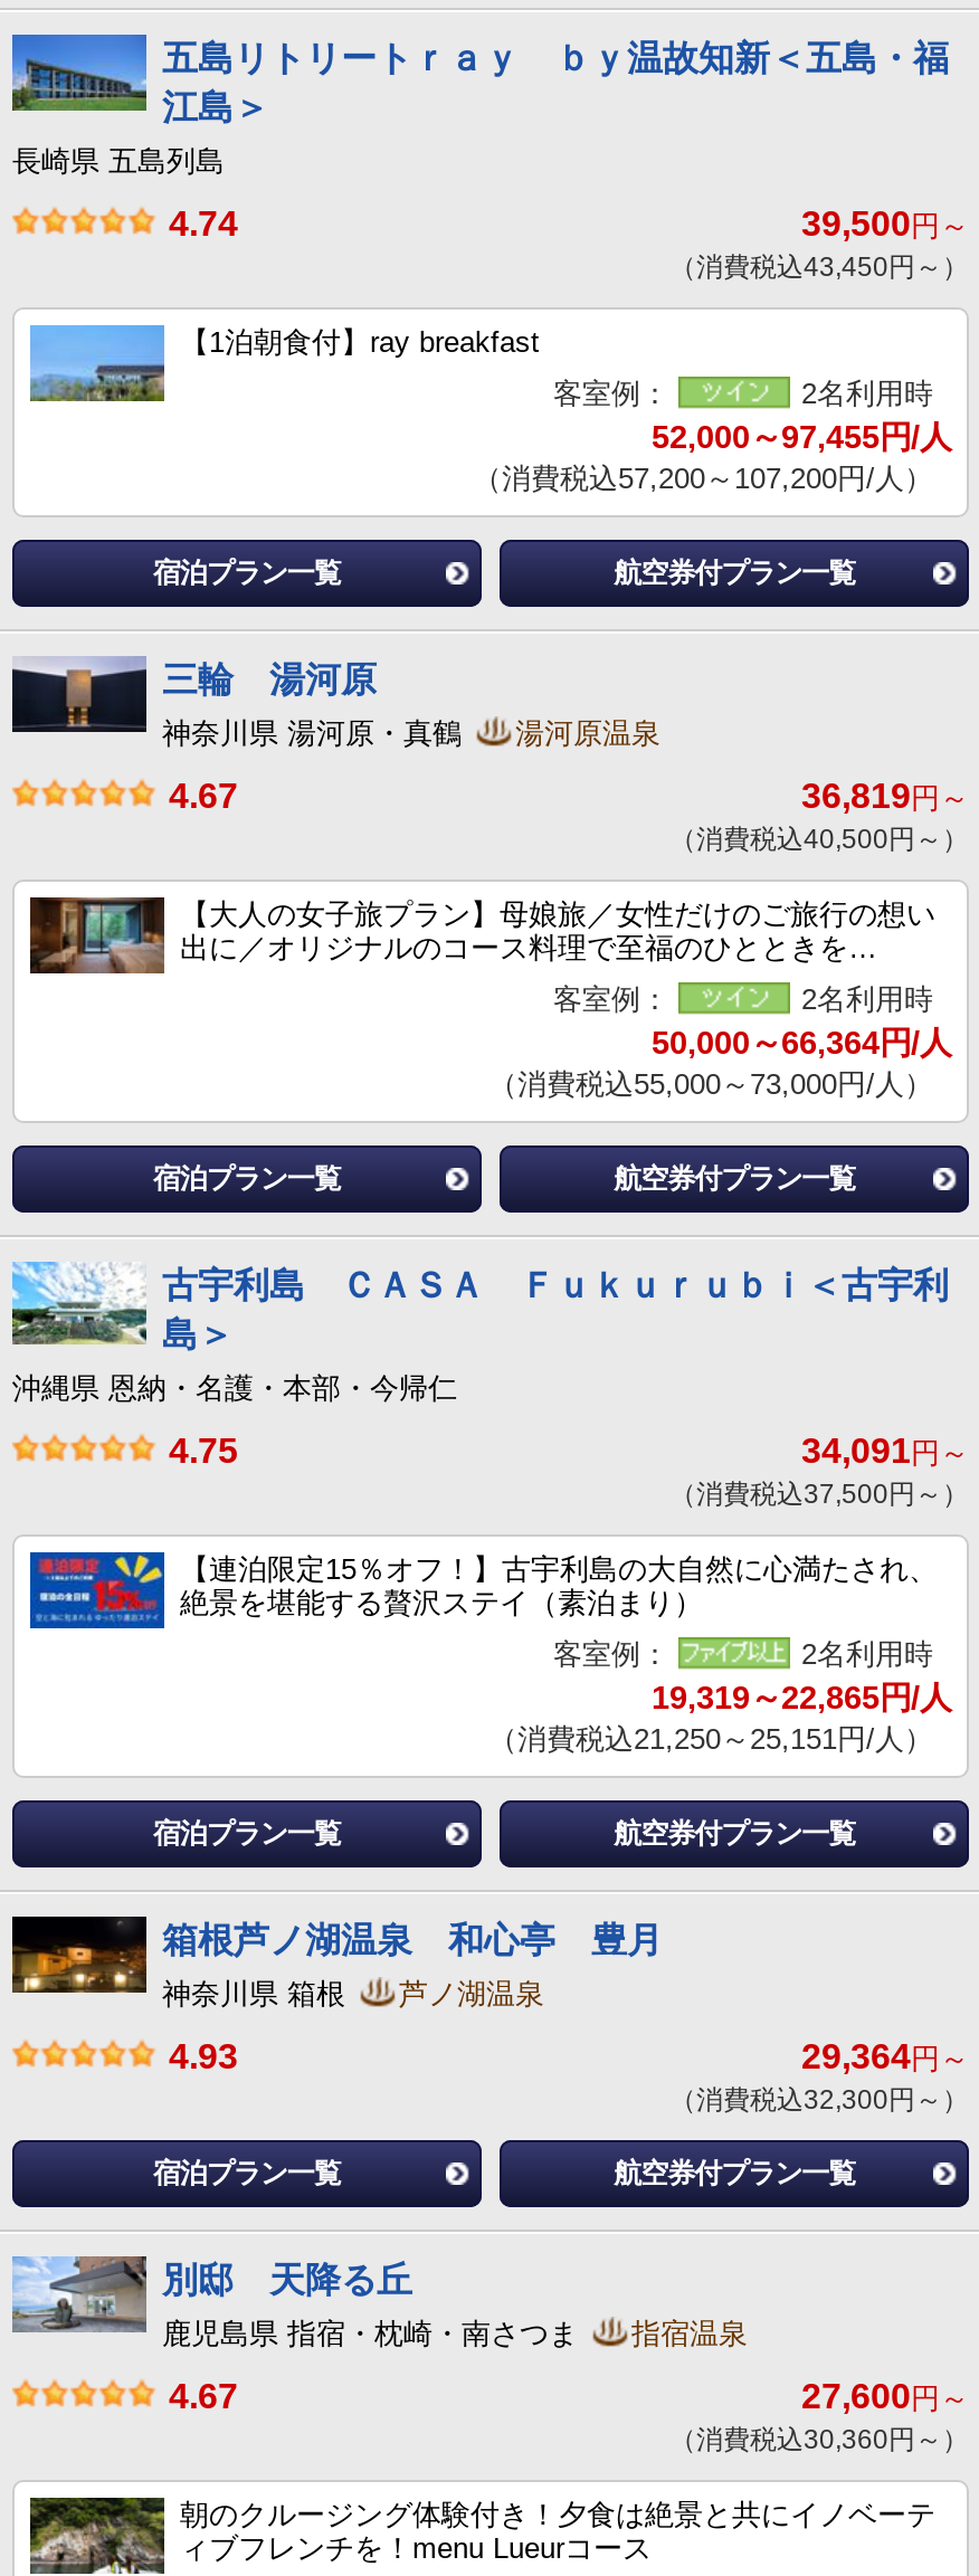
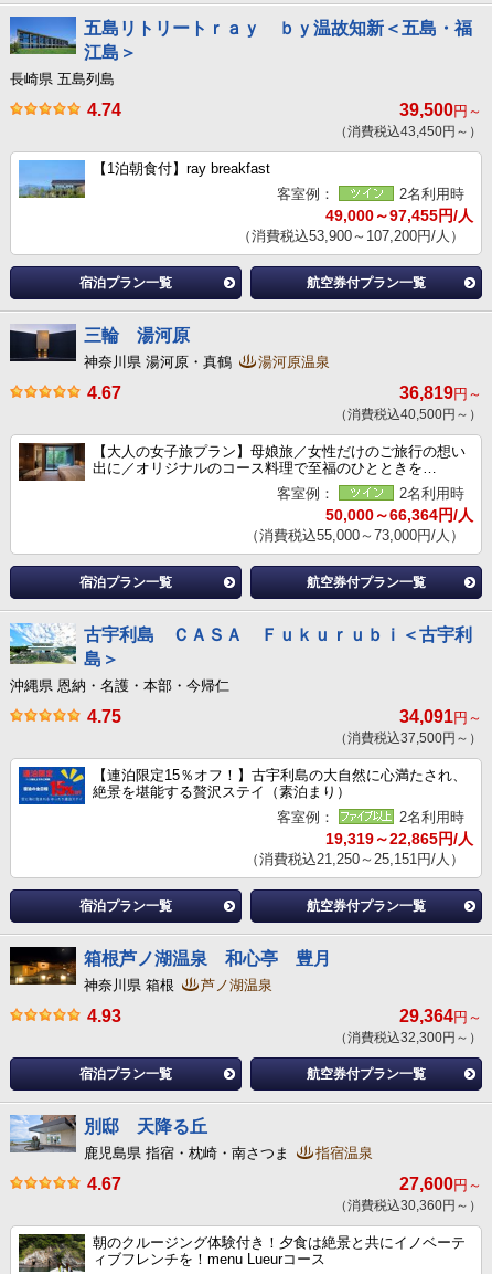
- 52,000～97,455円/人
+ 49,000～97,455円/人

- （消費税込57,200～107,200円/人）
+ （消費税込53,900～107,200円/人）
